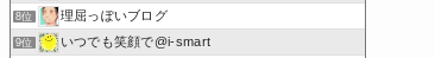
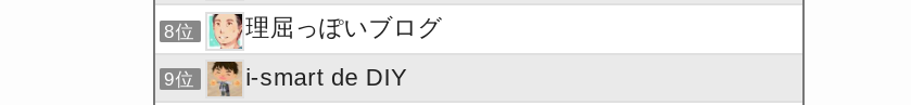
- いつでも笑顔で@i-smart
+ i-smart de DIY
